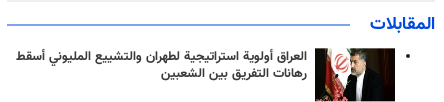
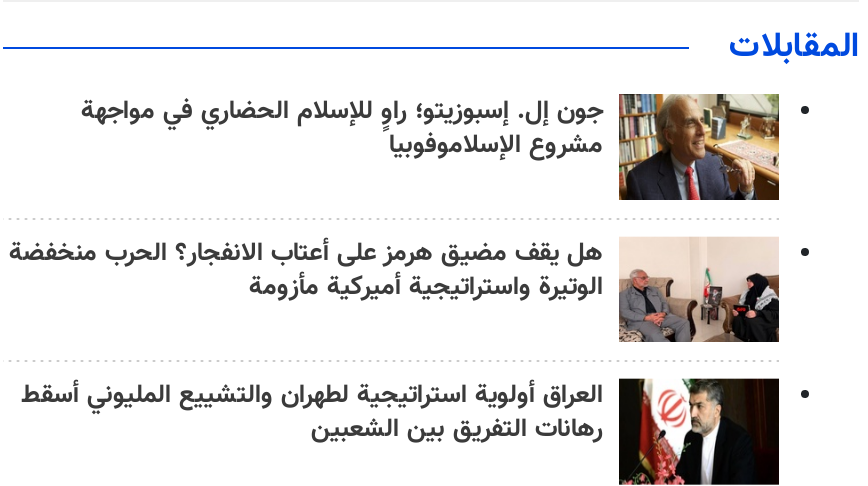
+ [image]
+ جون إل. إسبوزيتو؛ راوٍ للإسلام الحضاري في مواجهة
+ مشروع الإسلاموفوبيا
+ هل يقف مضيق هرمز على أعتاب الانفجار؟ الحرب منخفضة
+ الوتيرة واستراتيجية أميركية مأزومة

+ [image]
